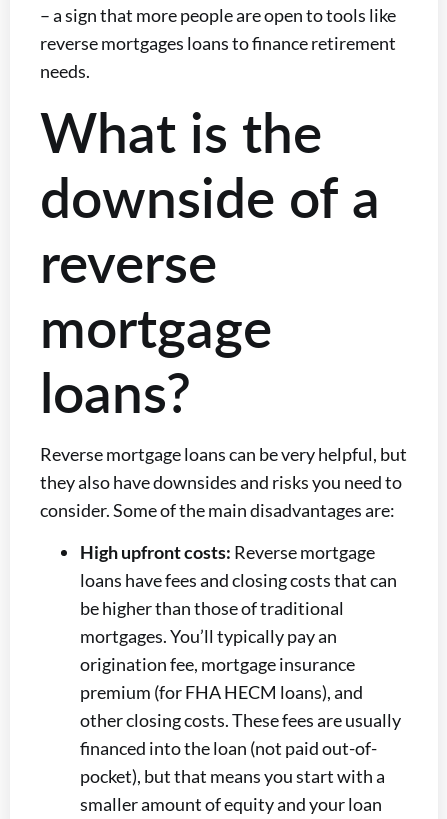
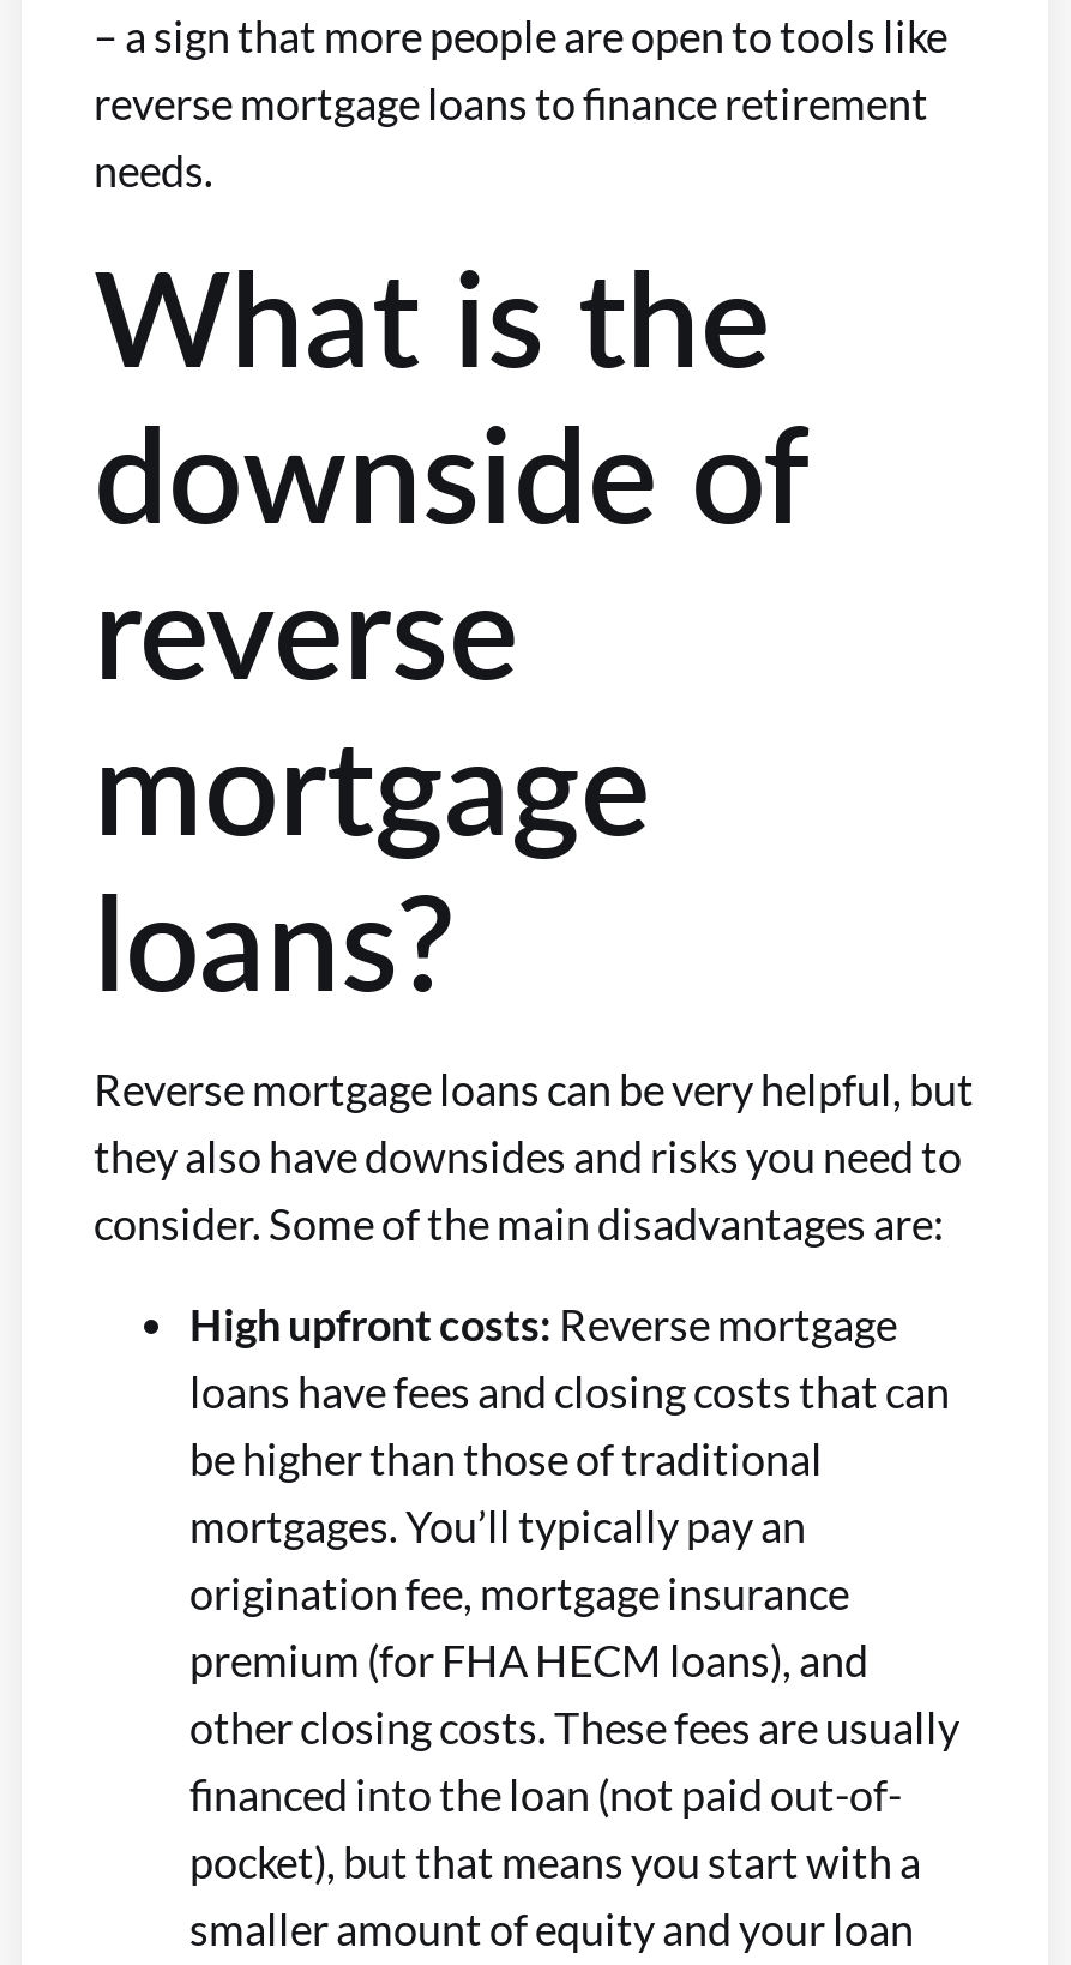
- reverse mortgages loans to finance retirement
+ reverse mortgage loans to finance retirement

- downside of a
+ downside of
